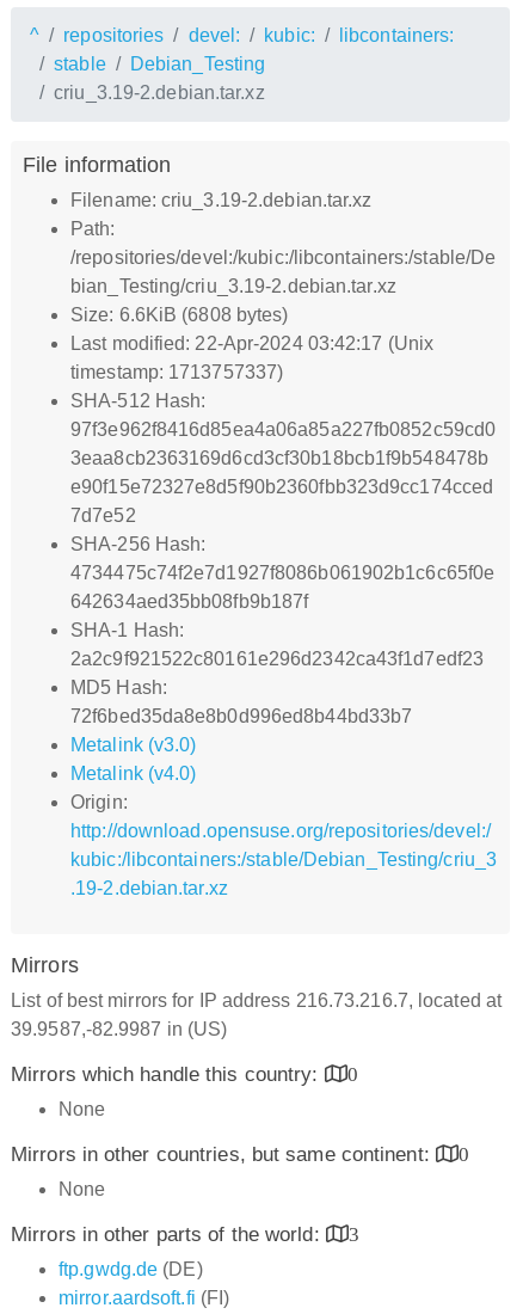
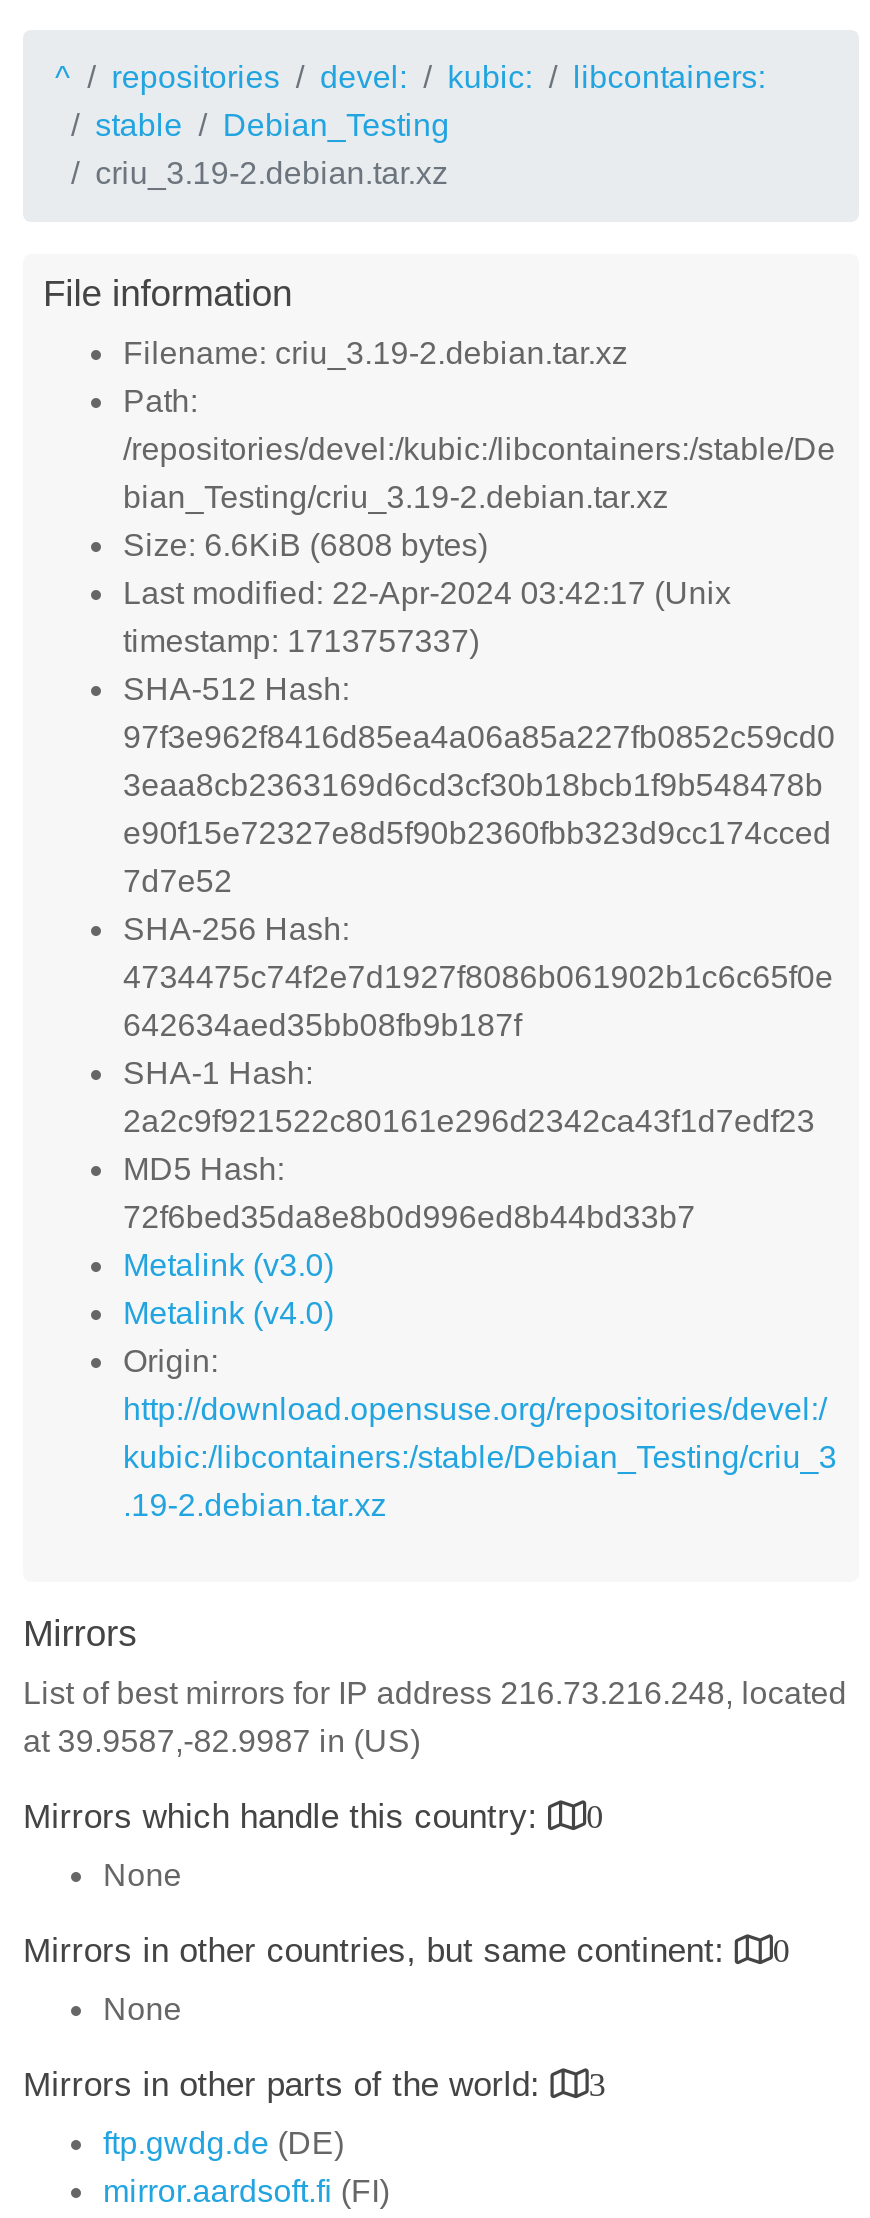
- List of best mirrors for IP address 216.73.216.7, located at
- 39.9587,-82.9987 in (US)
+ List of best mirrors for IP address 216.73.216.248, located
+ at 39.9587,-82.9987 in (US)
